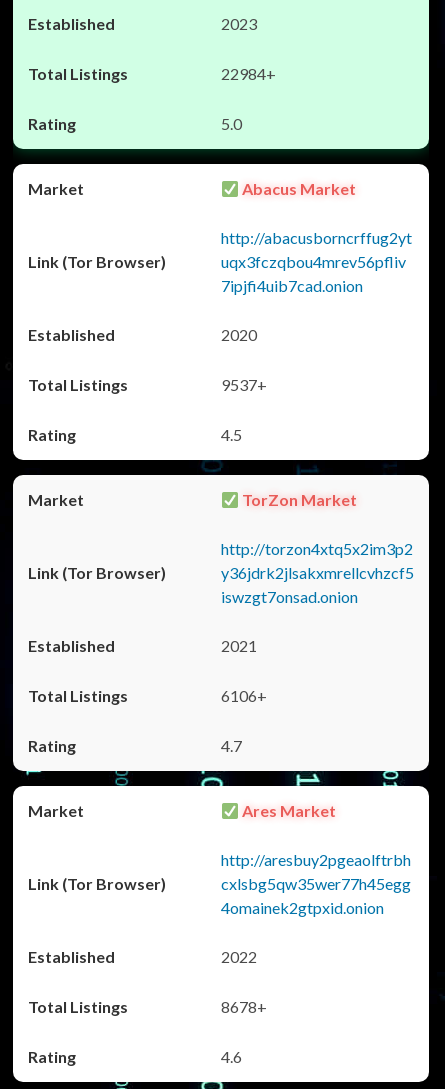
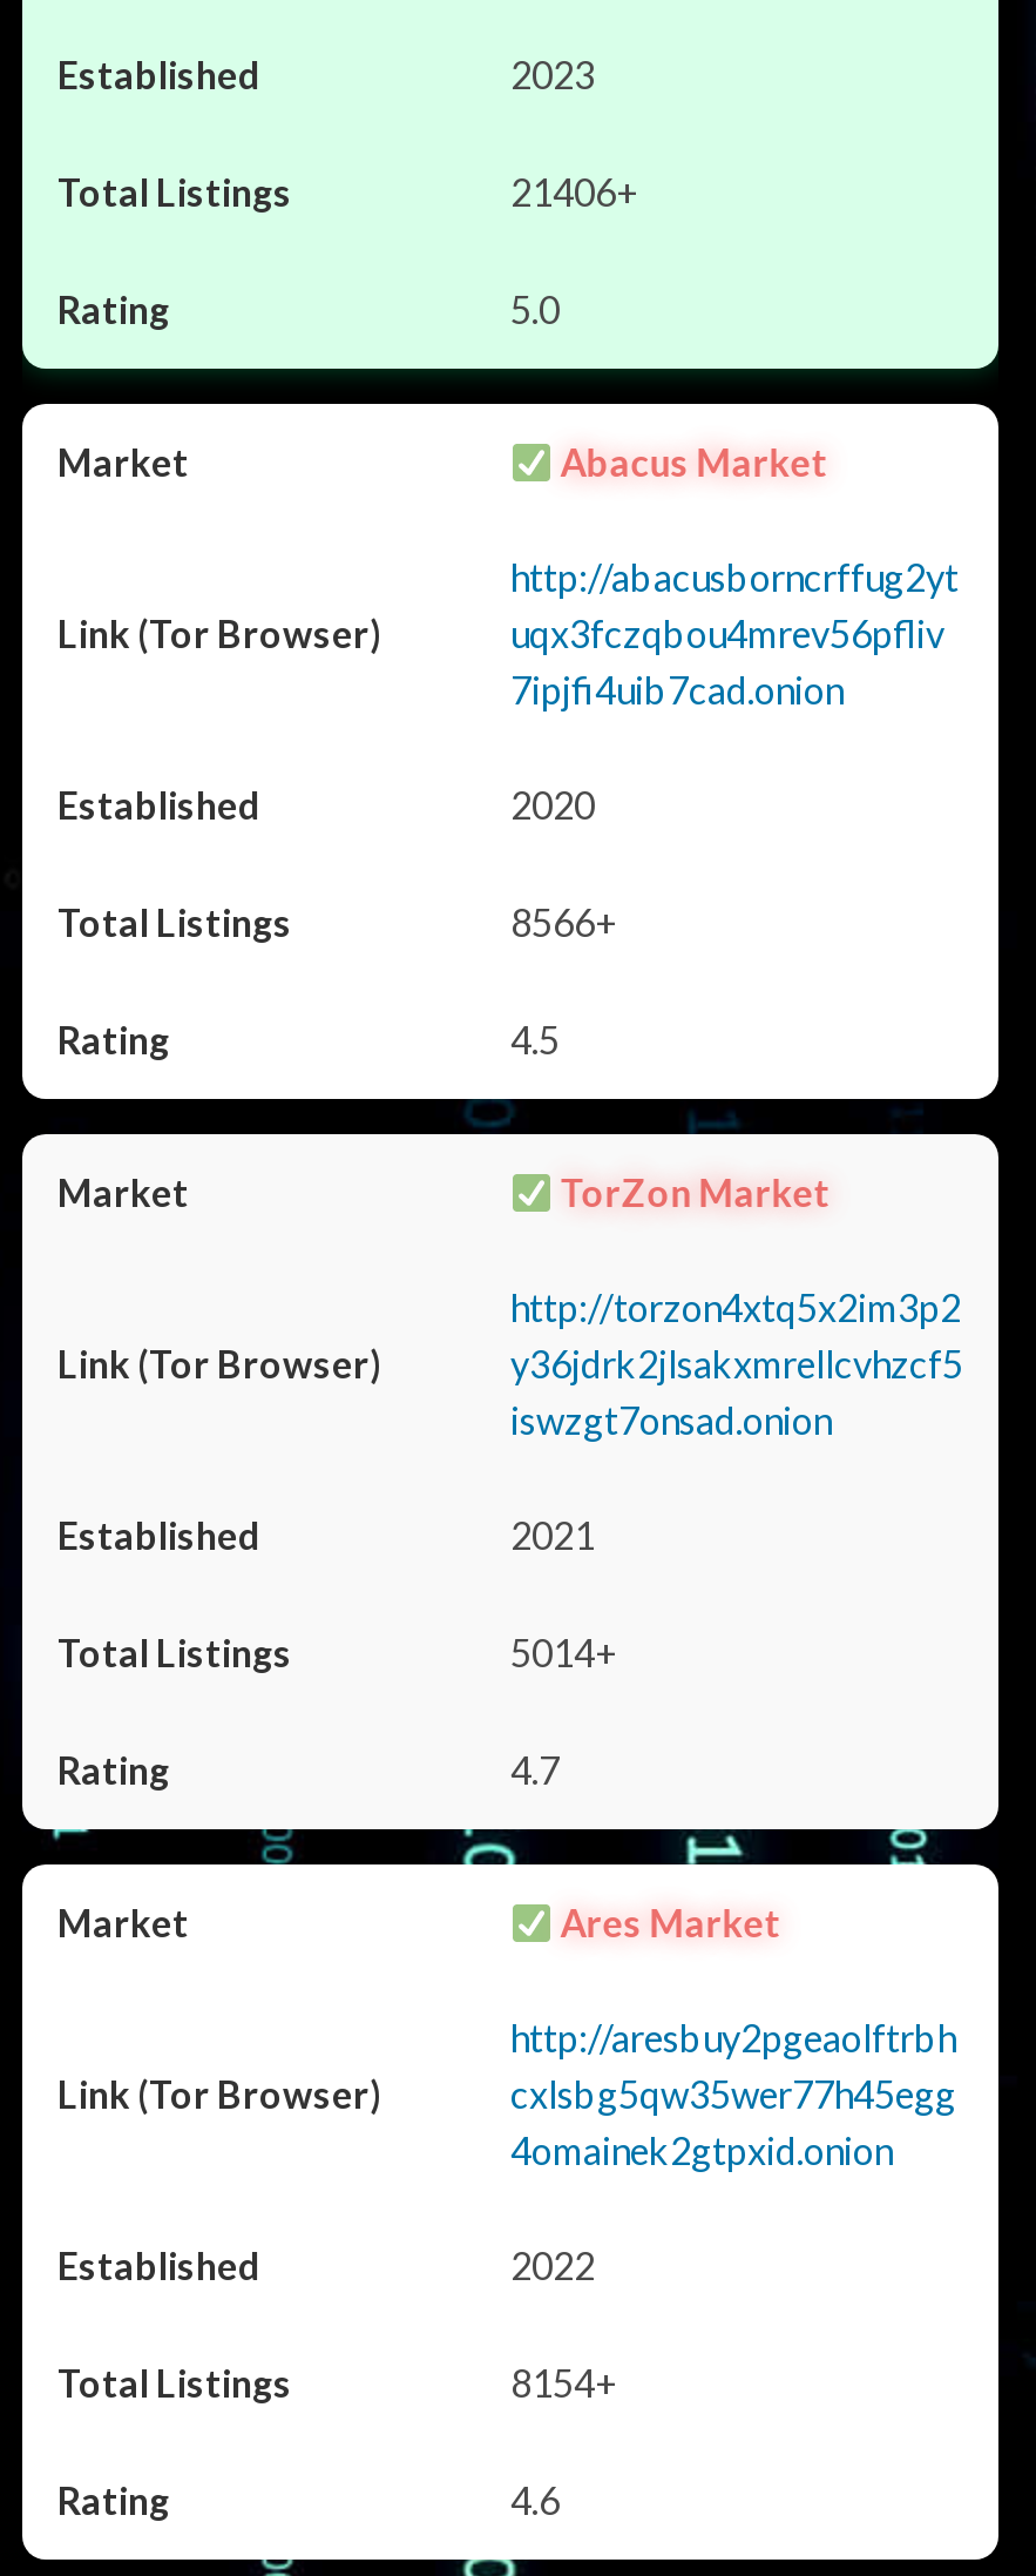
- 22984+
+ 21406+

- 9537+
+ 8566+

- 6106+
+ 5014+

- 8678+
+ 8154+
